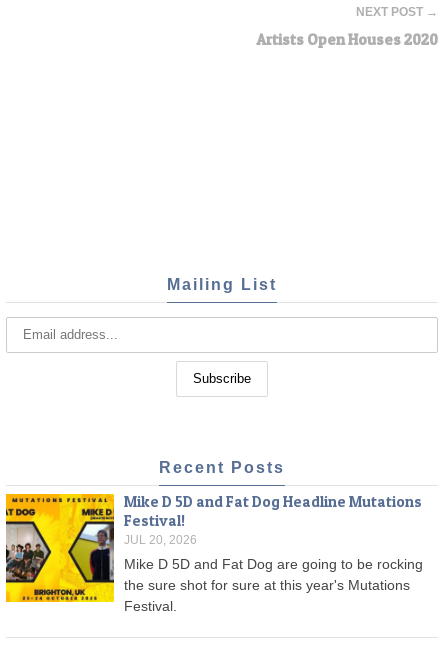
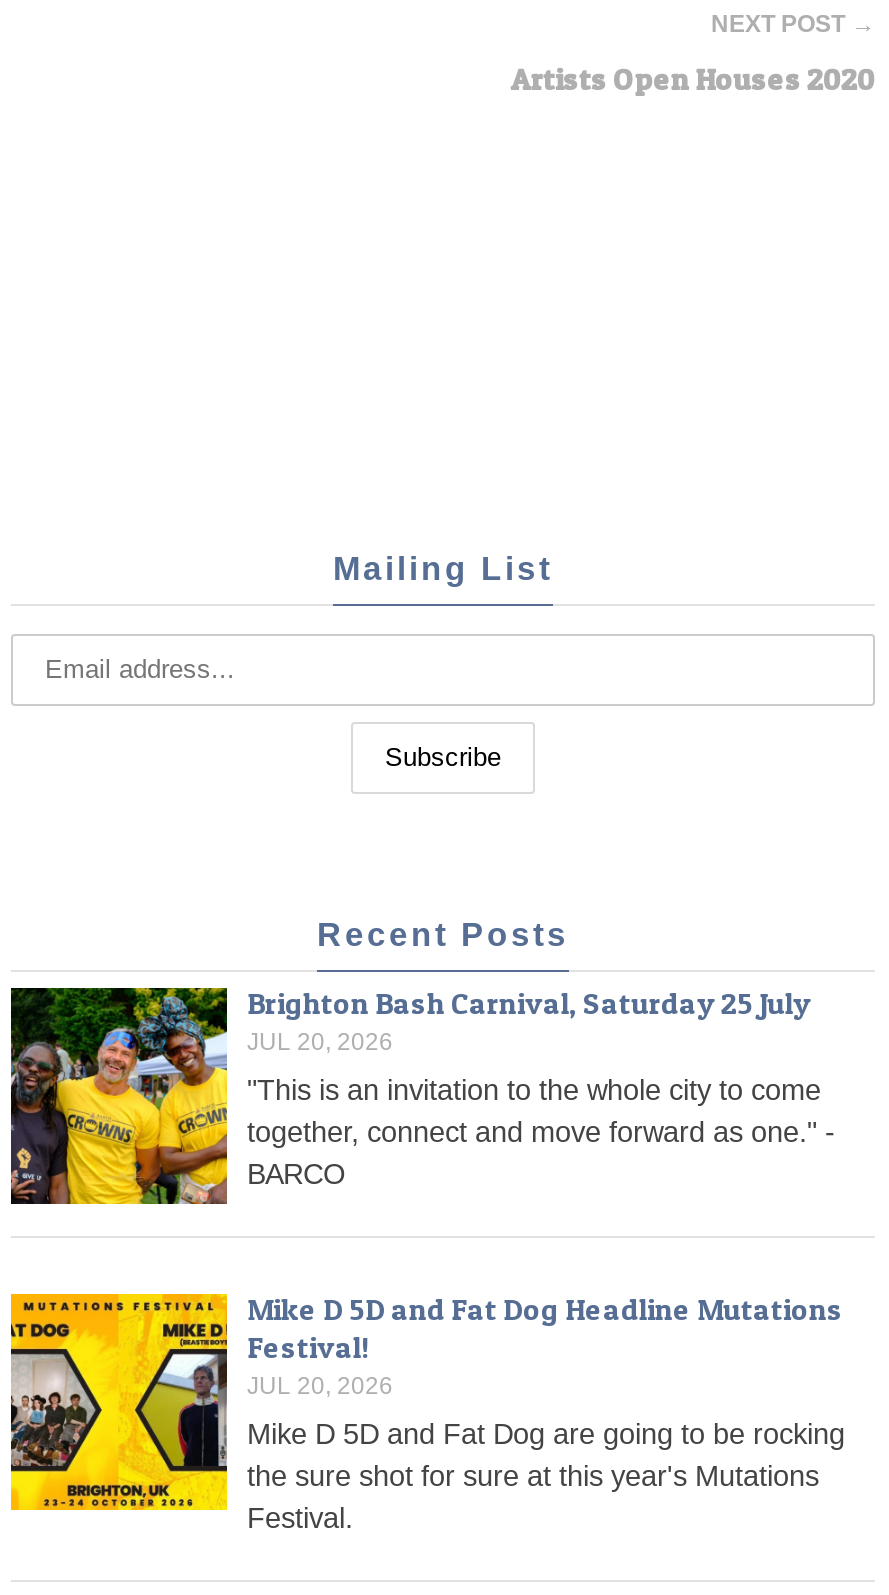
+ [image]
+ Brighton Bash Carnival, Saturday 25 July
+ JUL 20, 2026
+ "This is an invitation to the whole city to come
+ together, connect and move forward as one." -
+ BARCO
